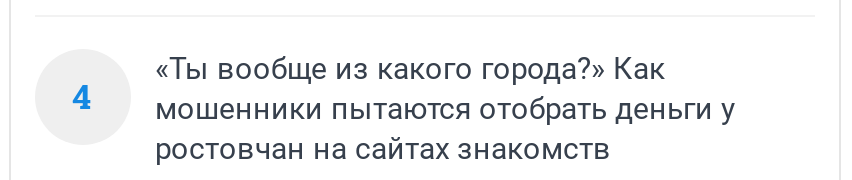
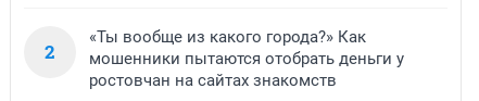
- 4 мошенники пытаются отобрать деньги у
+ 2 мошенники пытаются отобрать деньги у
